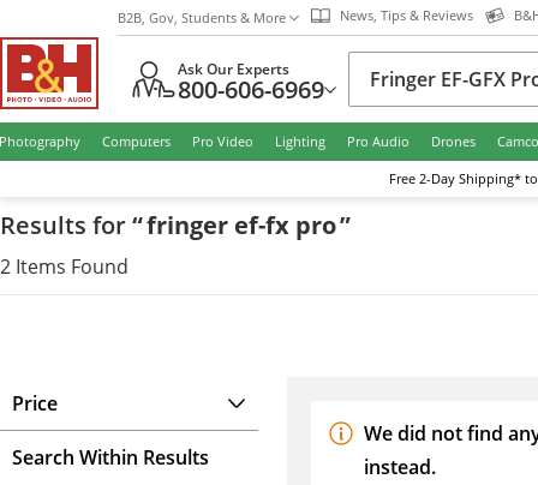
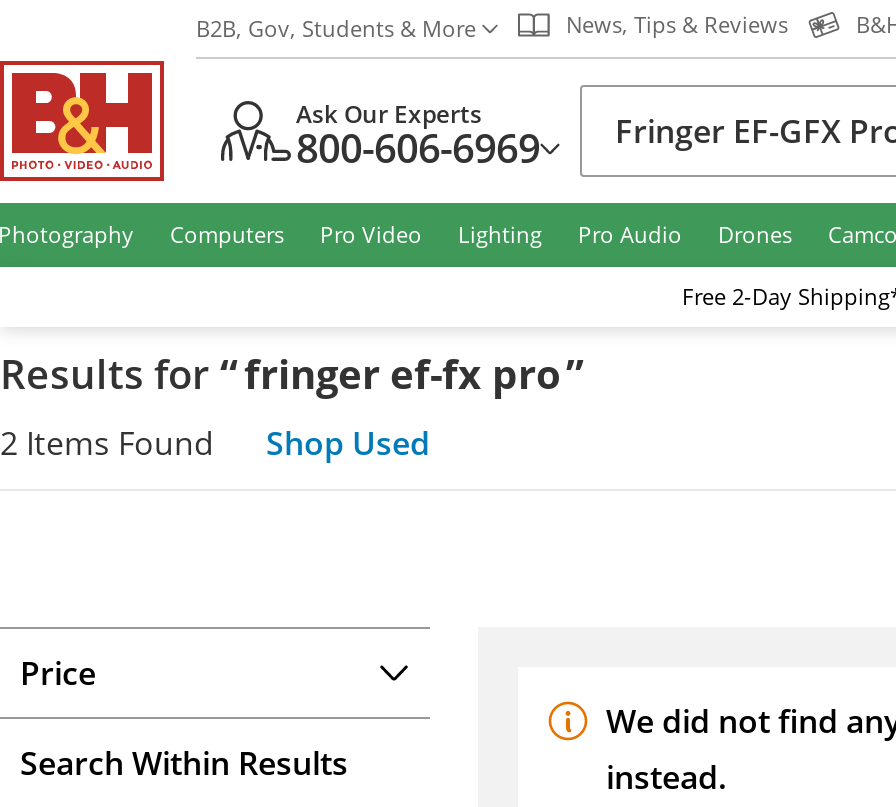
+ Shop Used
